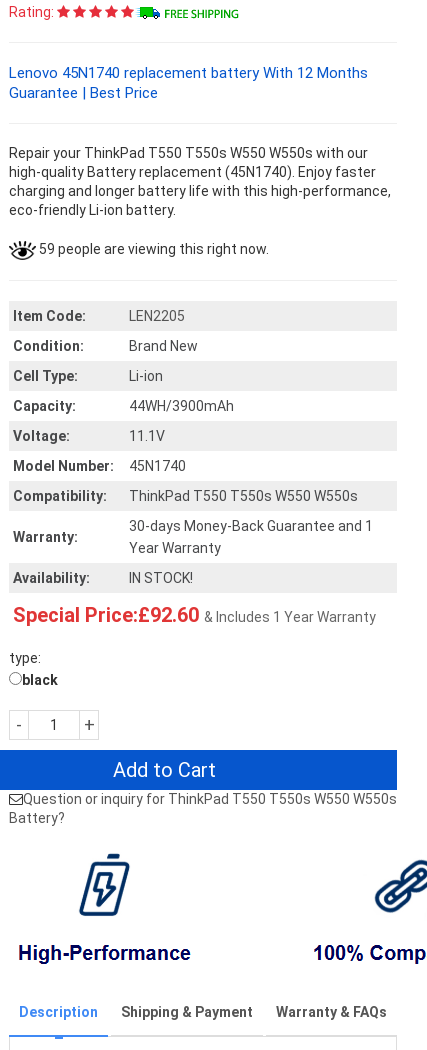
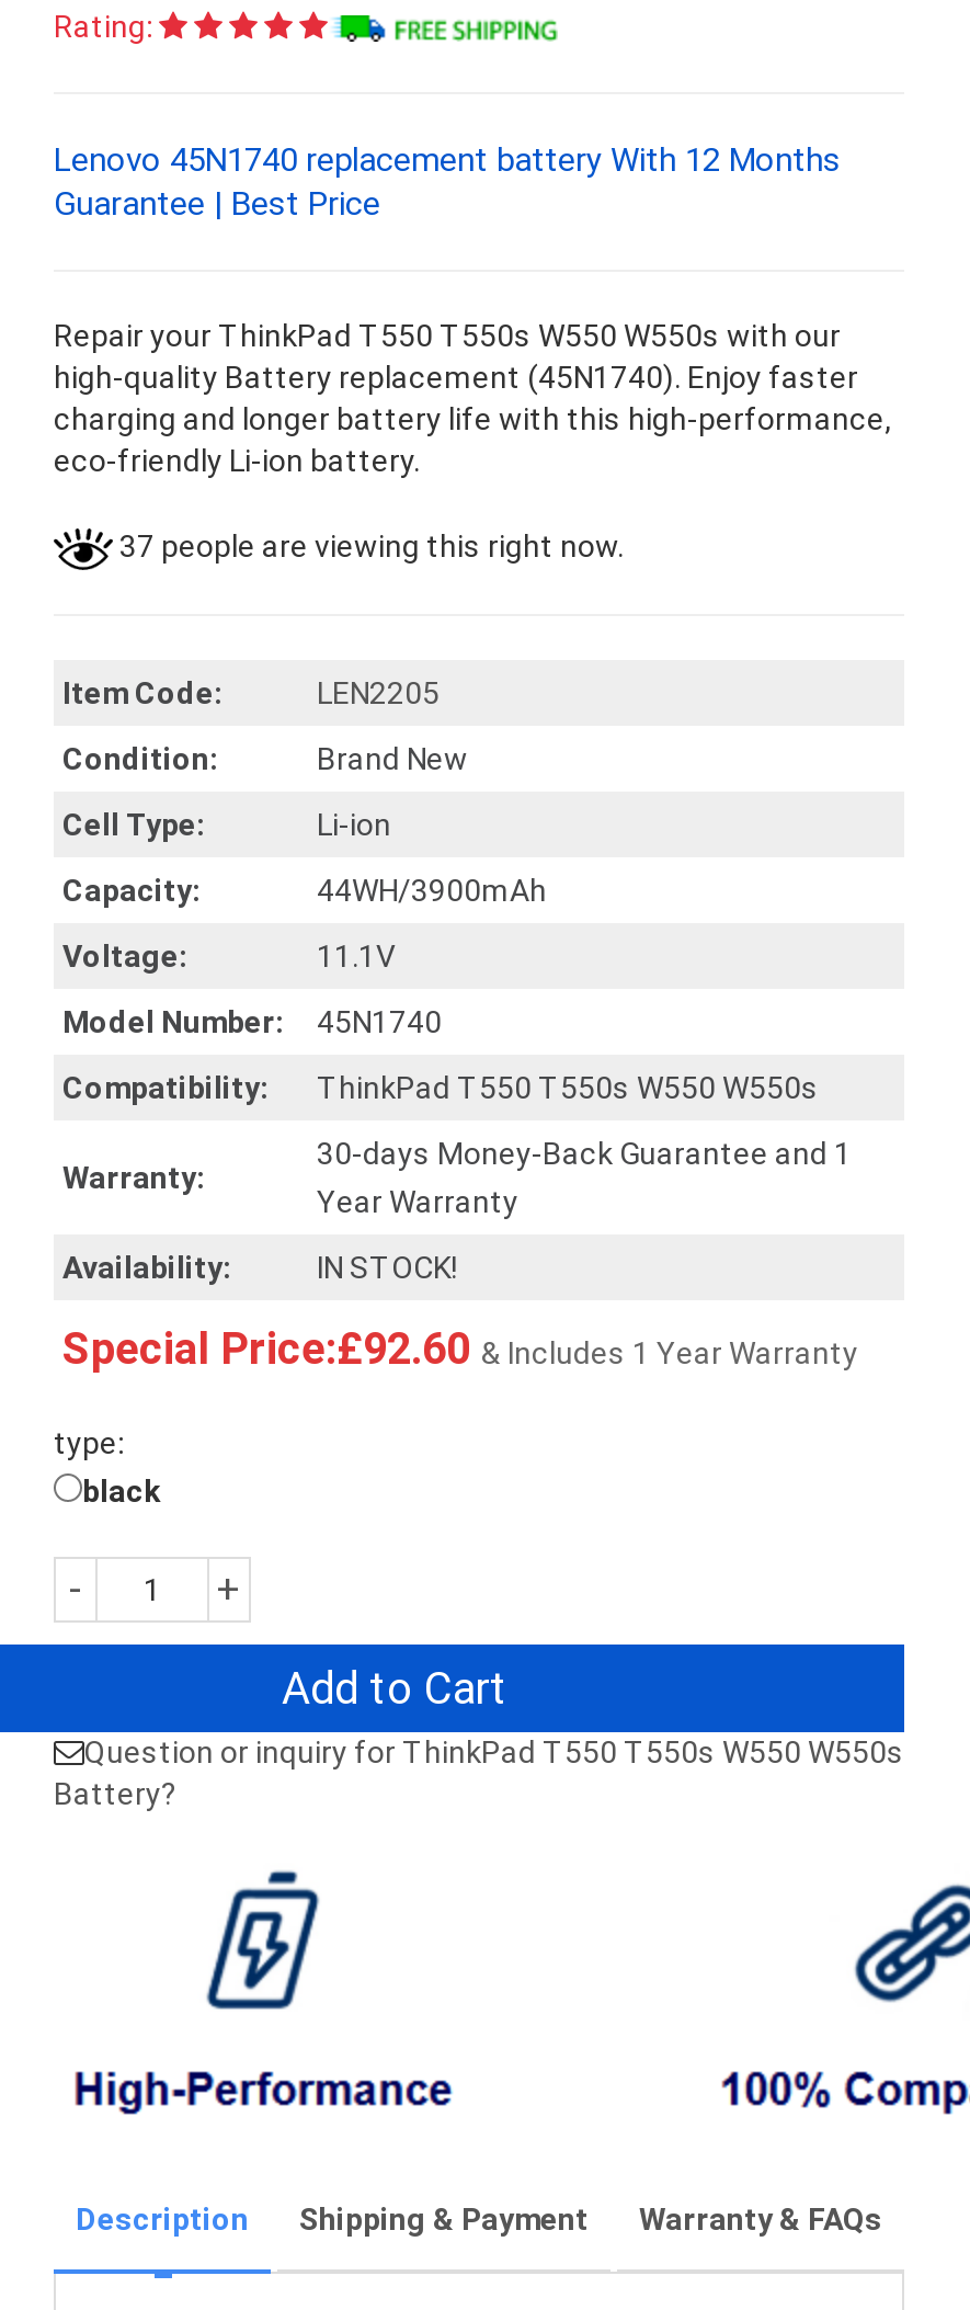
- 59 people are viewing this right now.
+ 37 people are viewing this right now.
